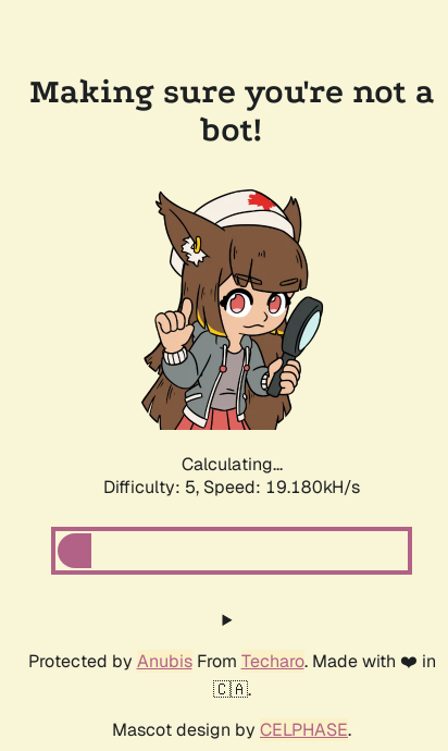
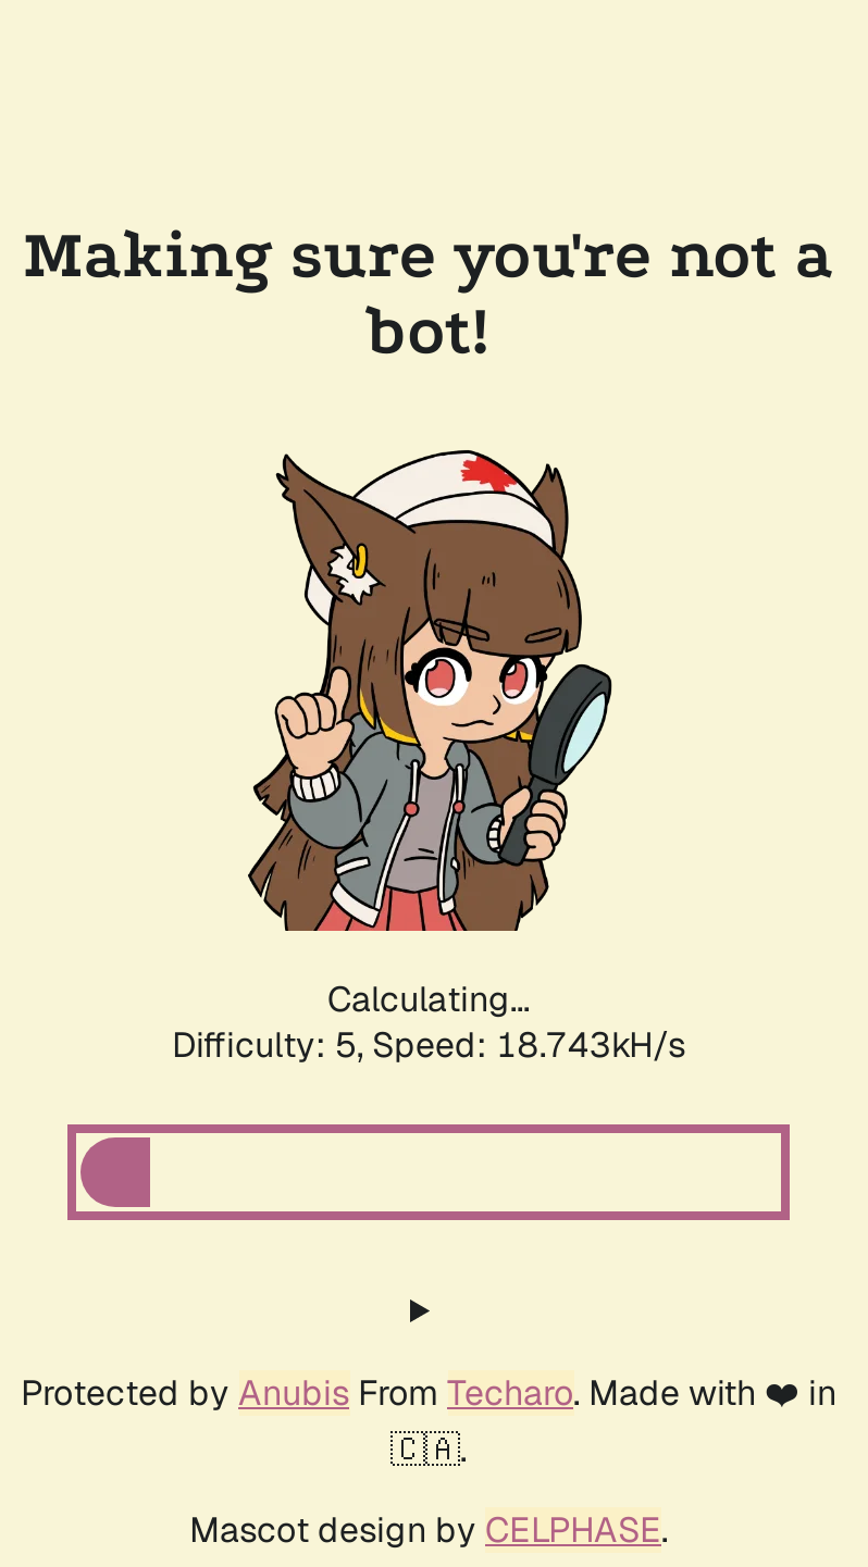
- Difficulty: 5, Speed: 19.180kH/s
+ Difficulty: 5, Speed: 18.743kH/s
